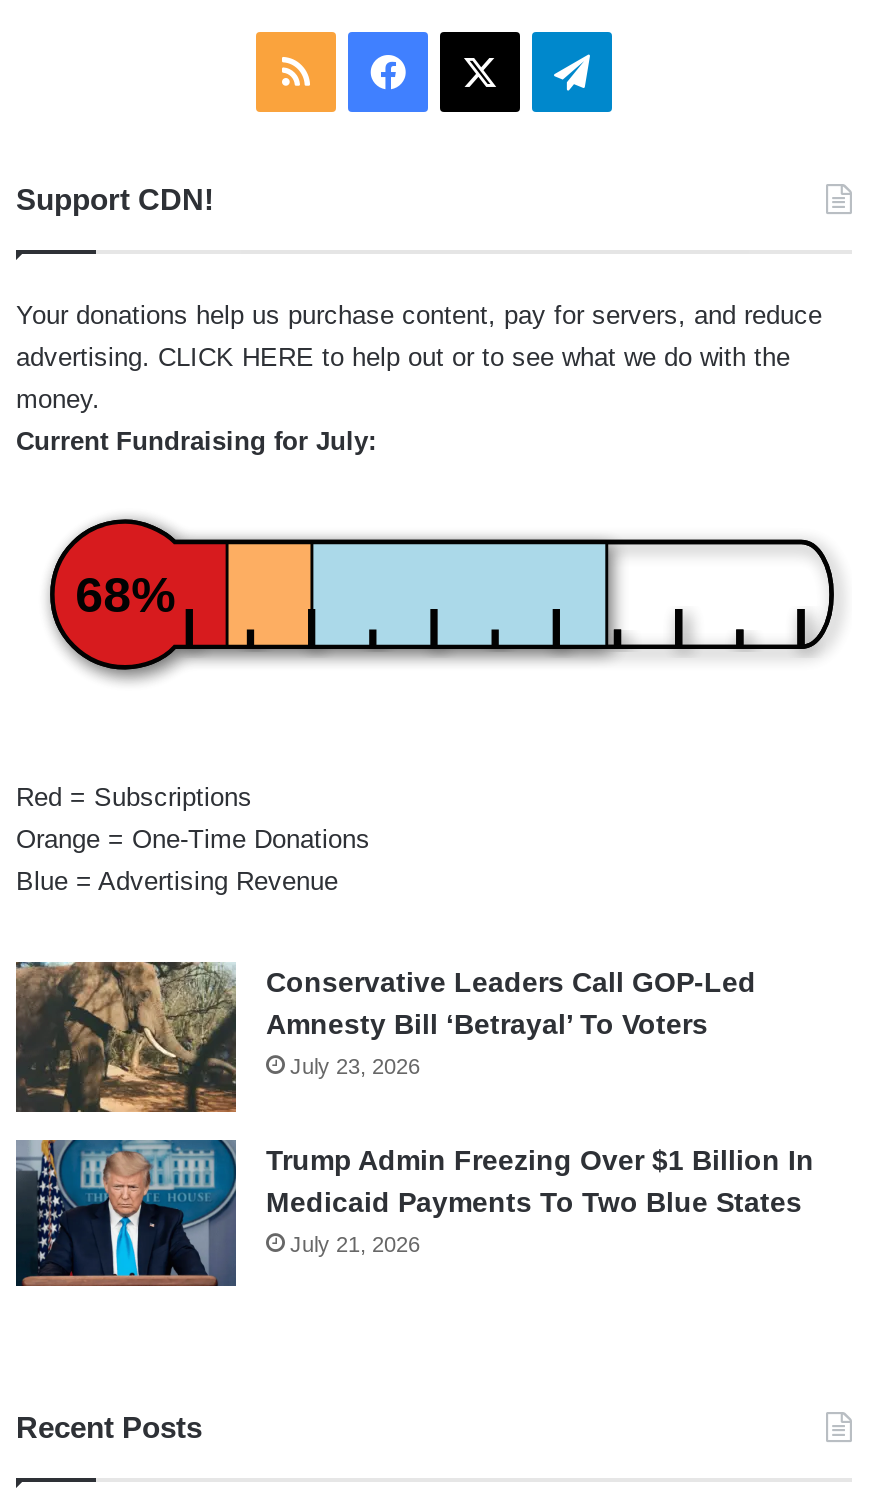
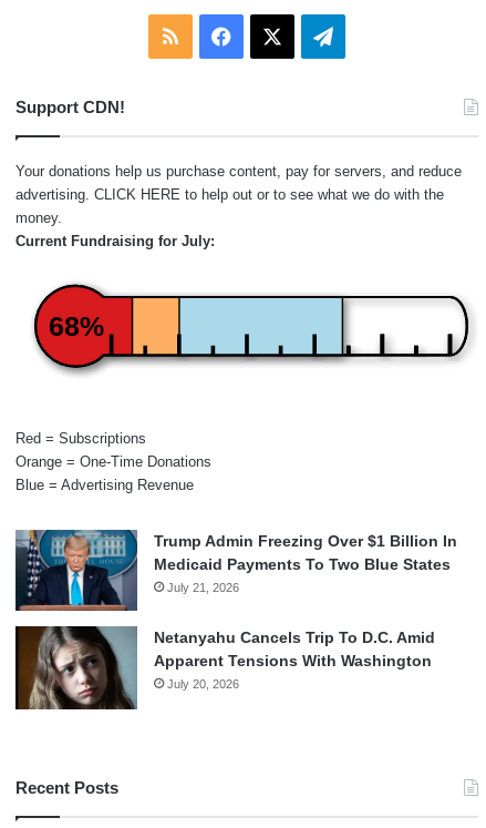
- [image]
- Conservative Leaders Call GOP-Led
- Amnesty Bill ‘Betrayal’ To Voters
- July 23, 2026

moved up: [image] | Trump Admin Freezing Over $1 Billion In | Medicaid Payments To Two Blue States | July 21, 2026

+ [image]
+ Netanyahu Cancels Trip To D.C. Amid
+ Apparent Tensions With Washington
+ July 20, 2026
